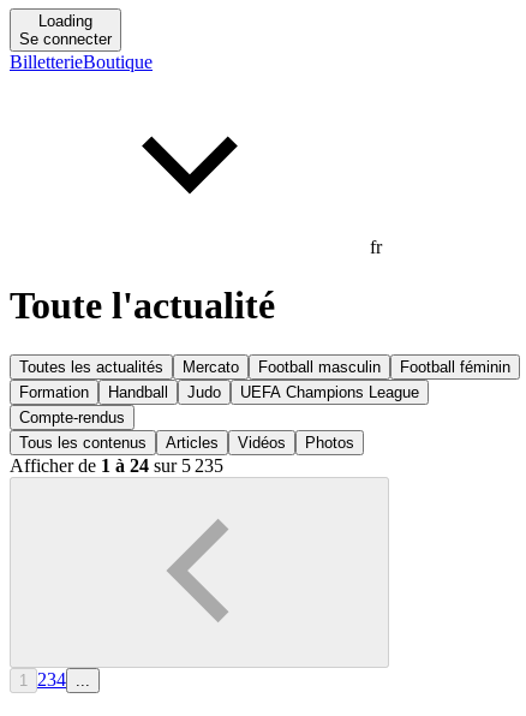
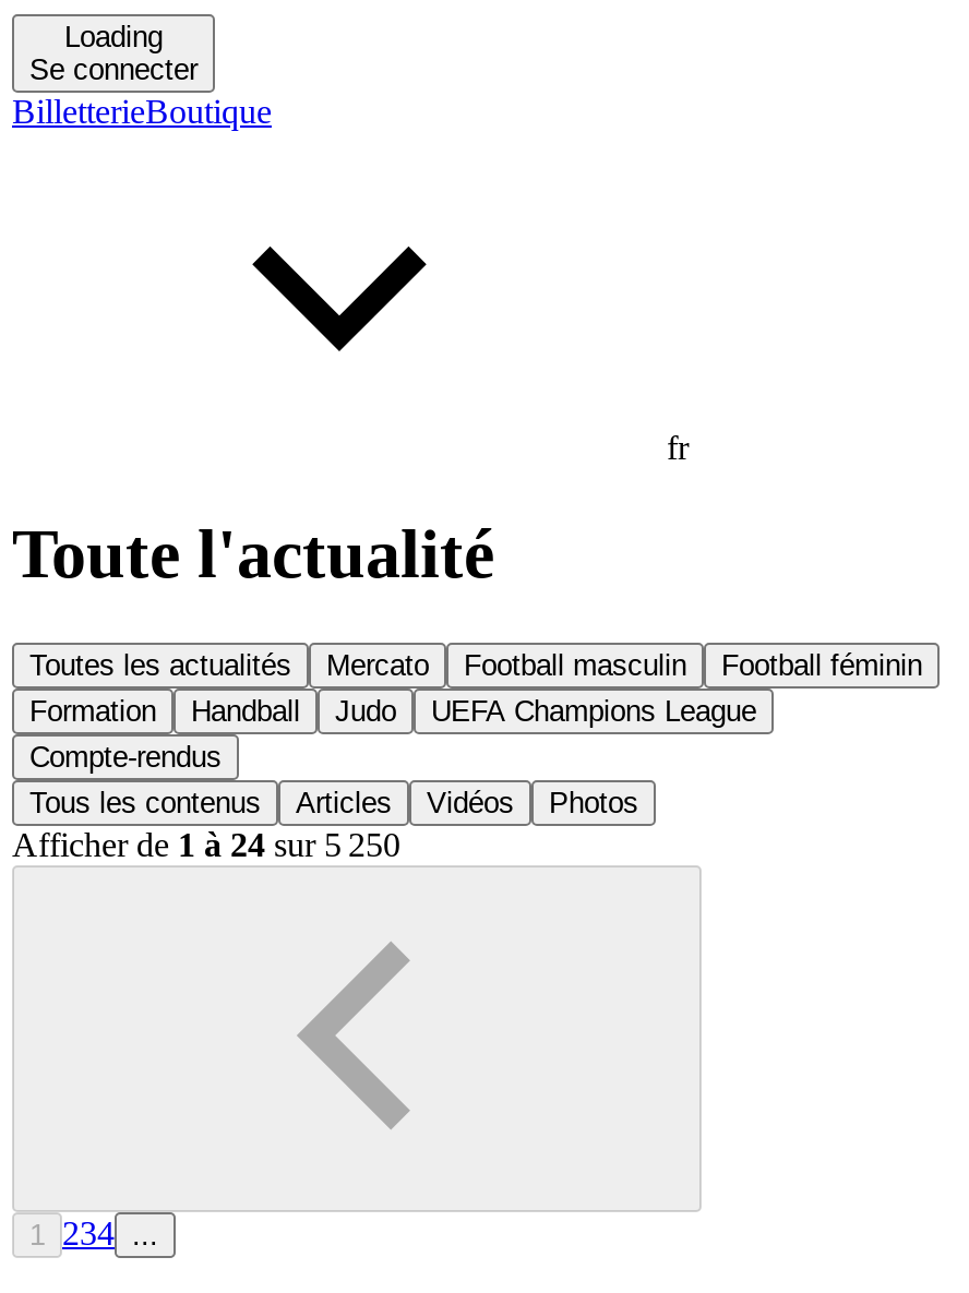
- Afficher de1 à 24sur 5 235
+ Afficher de1 à 24sur 5 250
